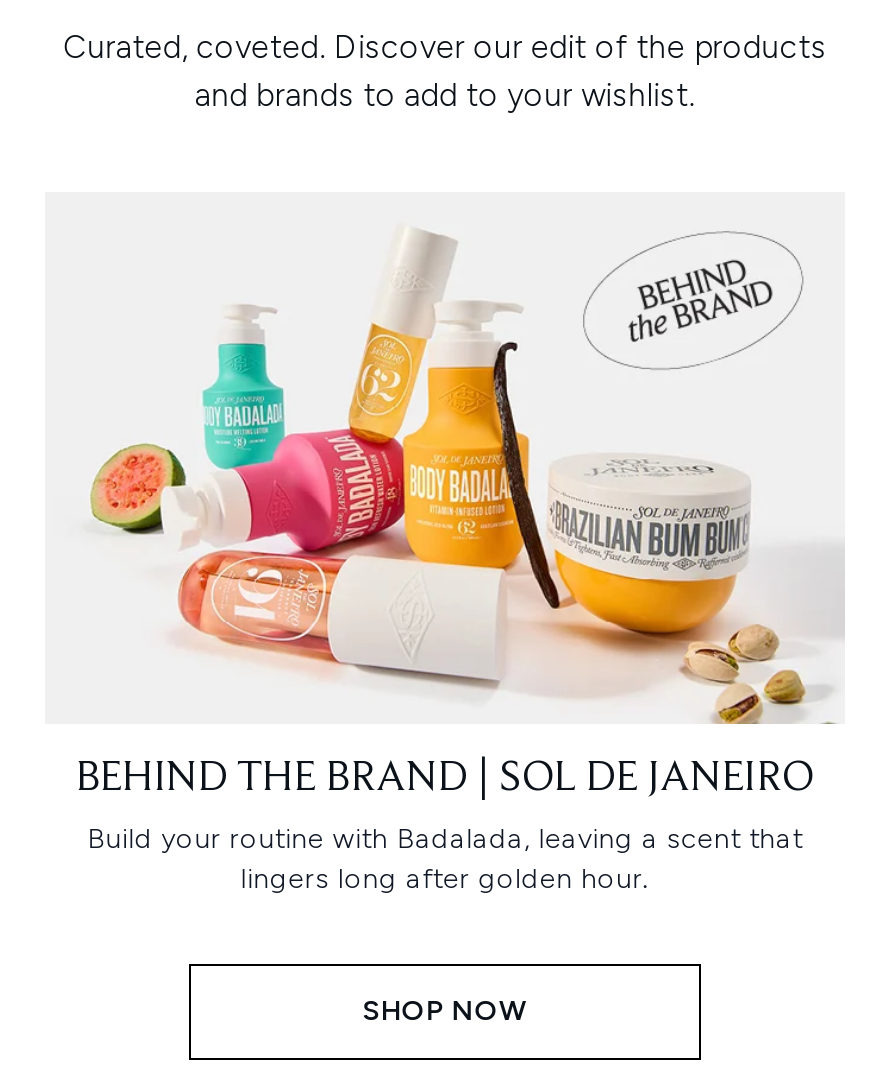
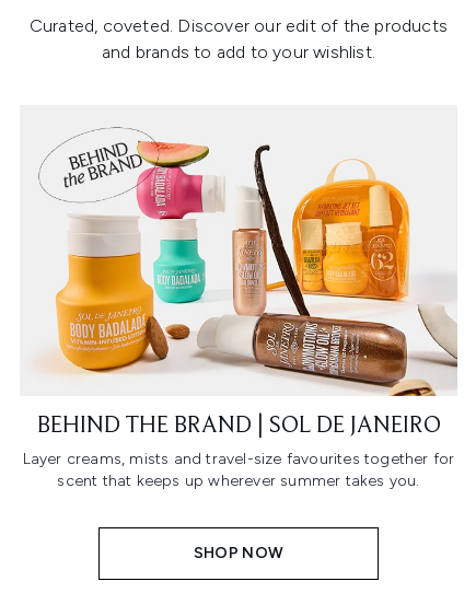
- [image]
+ [image]

- Build your routine with Badalada, leaving a scent that
- lingers long after golden hour.
+ Layer creams, mists and travel-size favourites together for
+ scent that keeps up wherever summer takes you.
